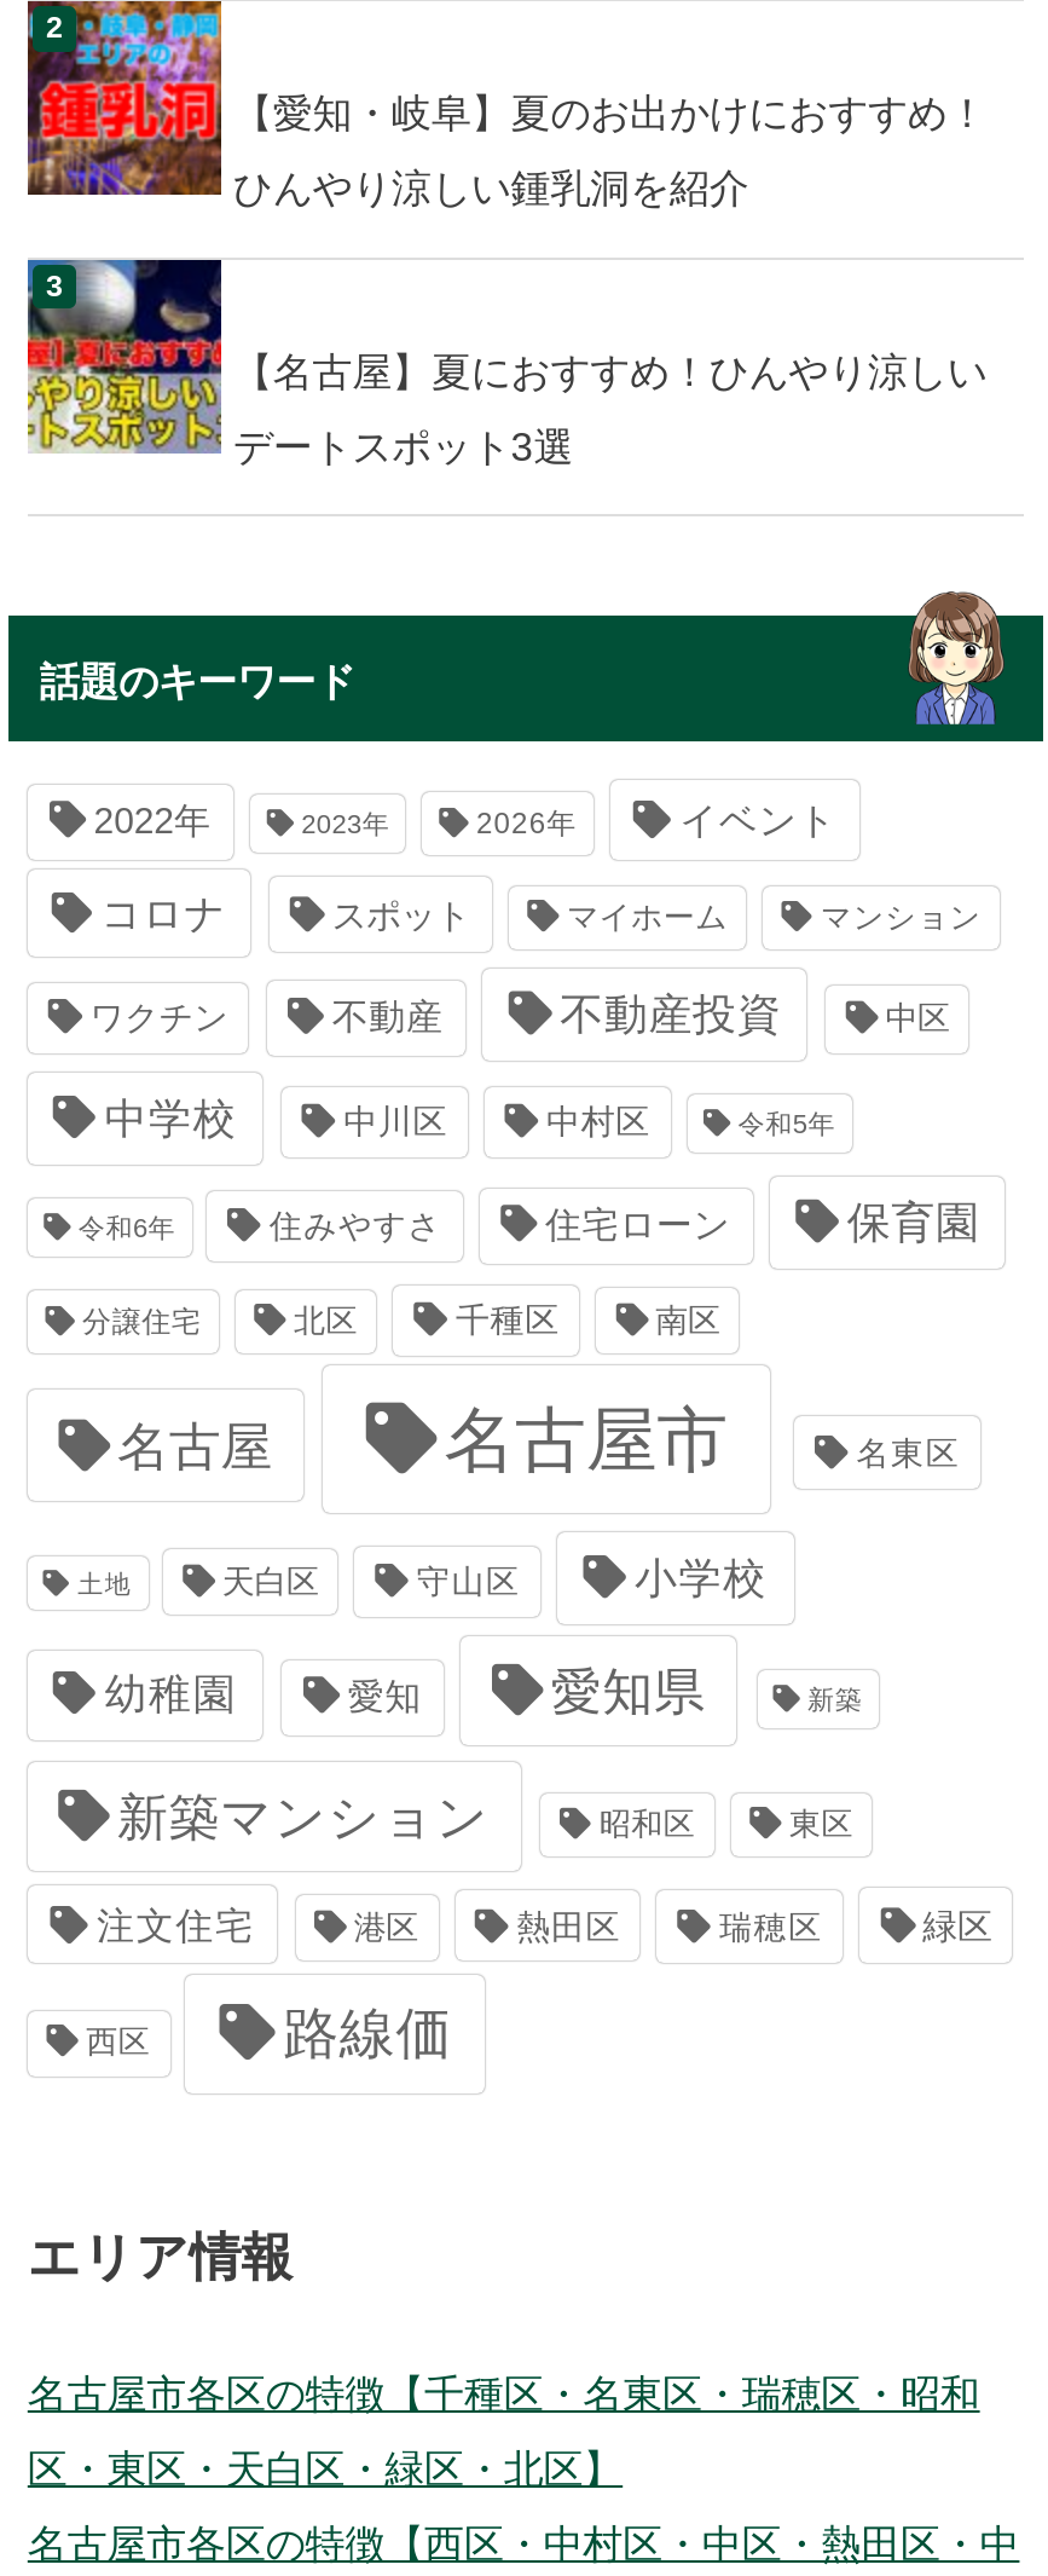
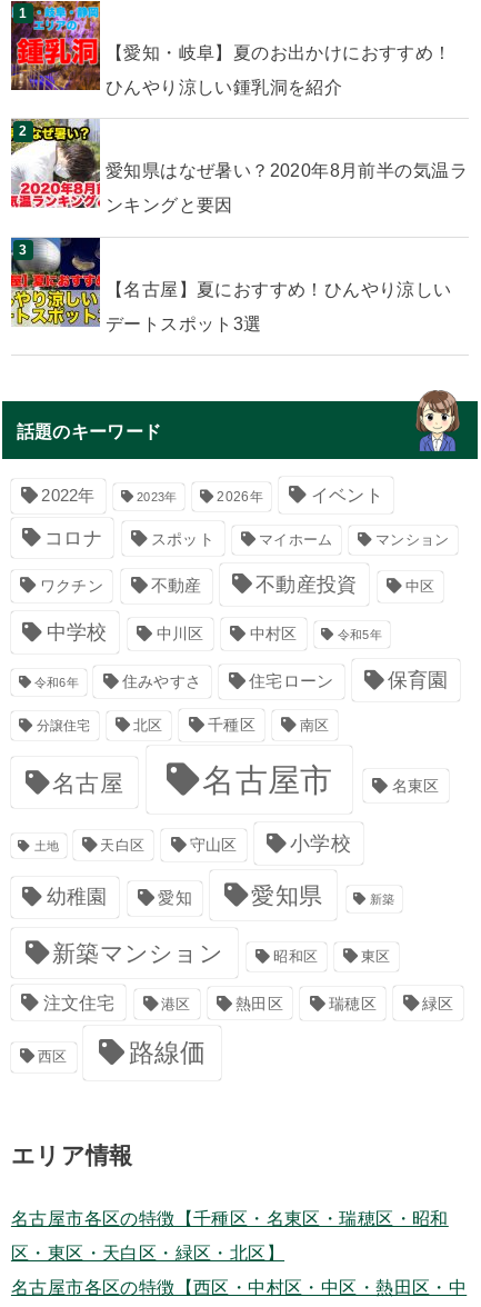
+ [image]
+ 愛知県はなぜ暑い？2020年8月前半の気温ラ
+ ンキングと要因
